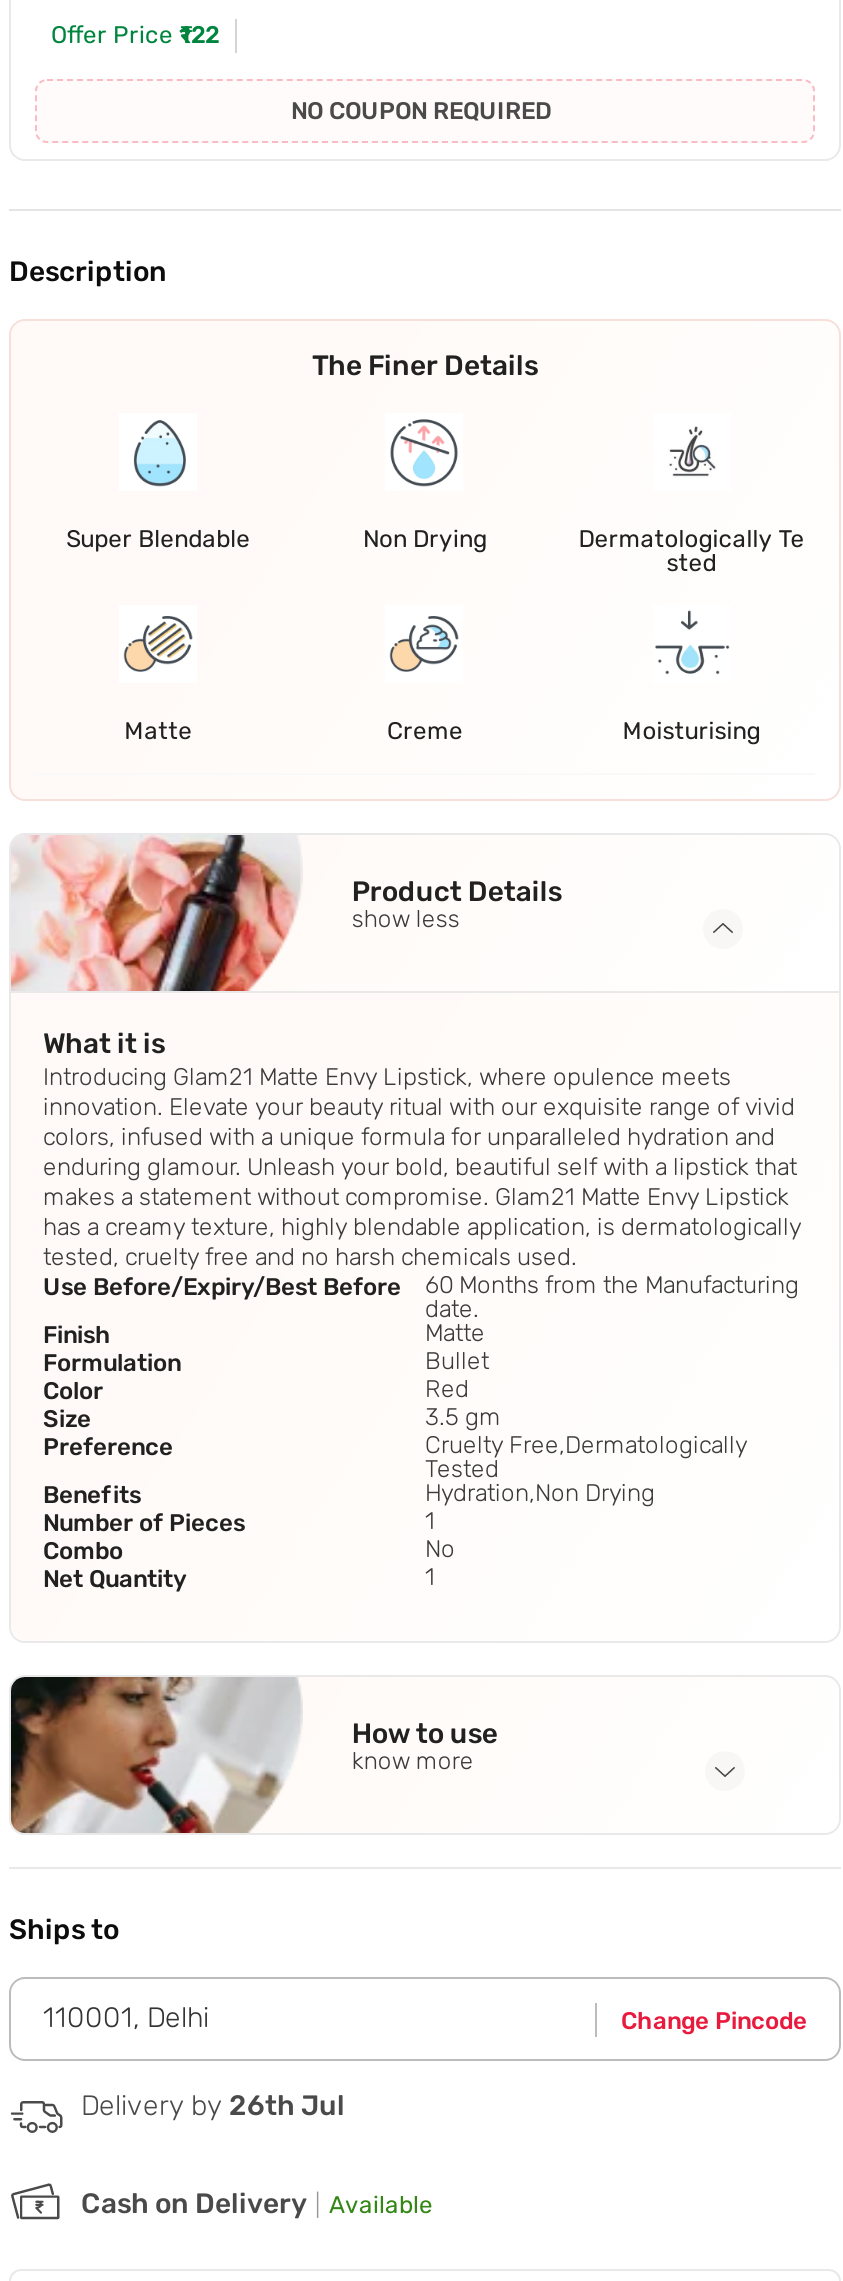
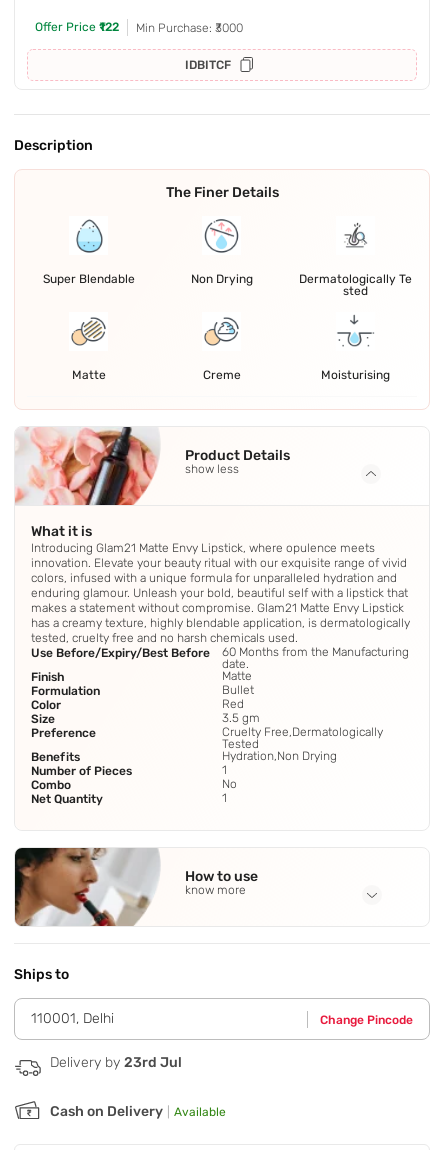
- NO COUPON REQUIRED
+ Min Purchase: ₹3000
+ IDBITCF

- Delivery by 26th Jul
+ Delivery by 23rd Jul
